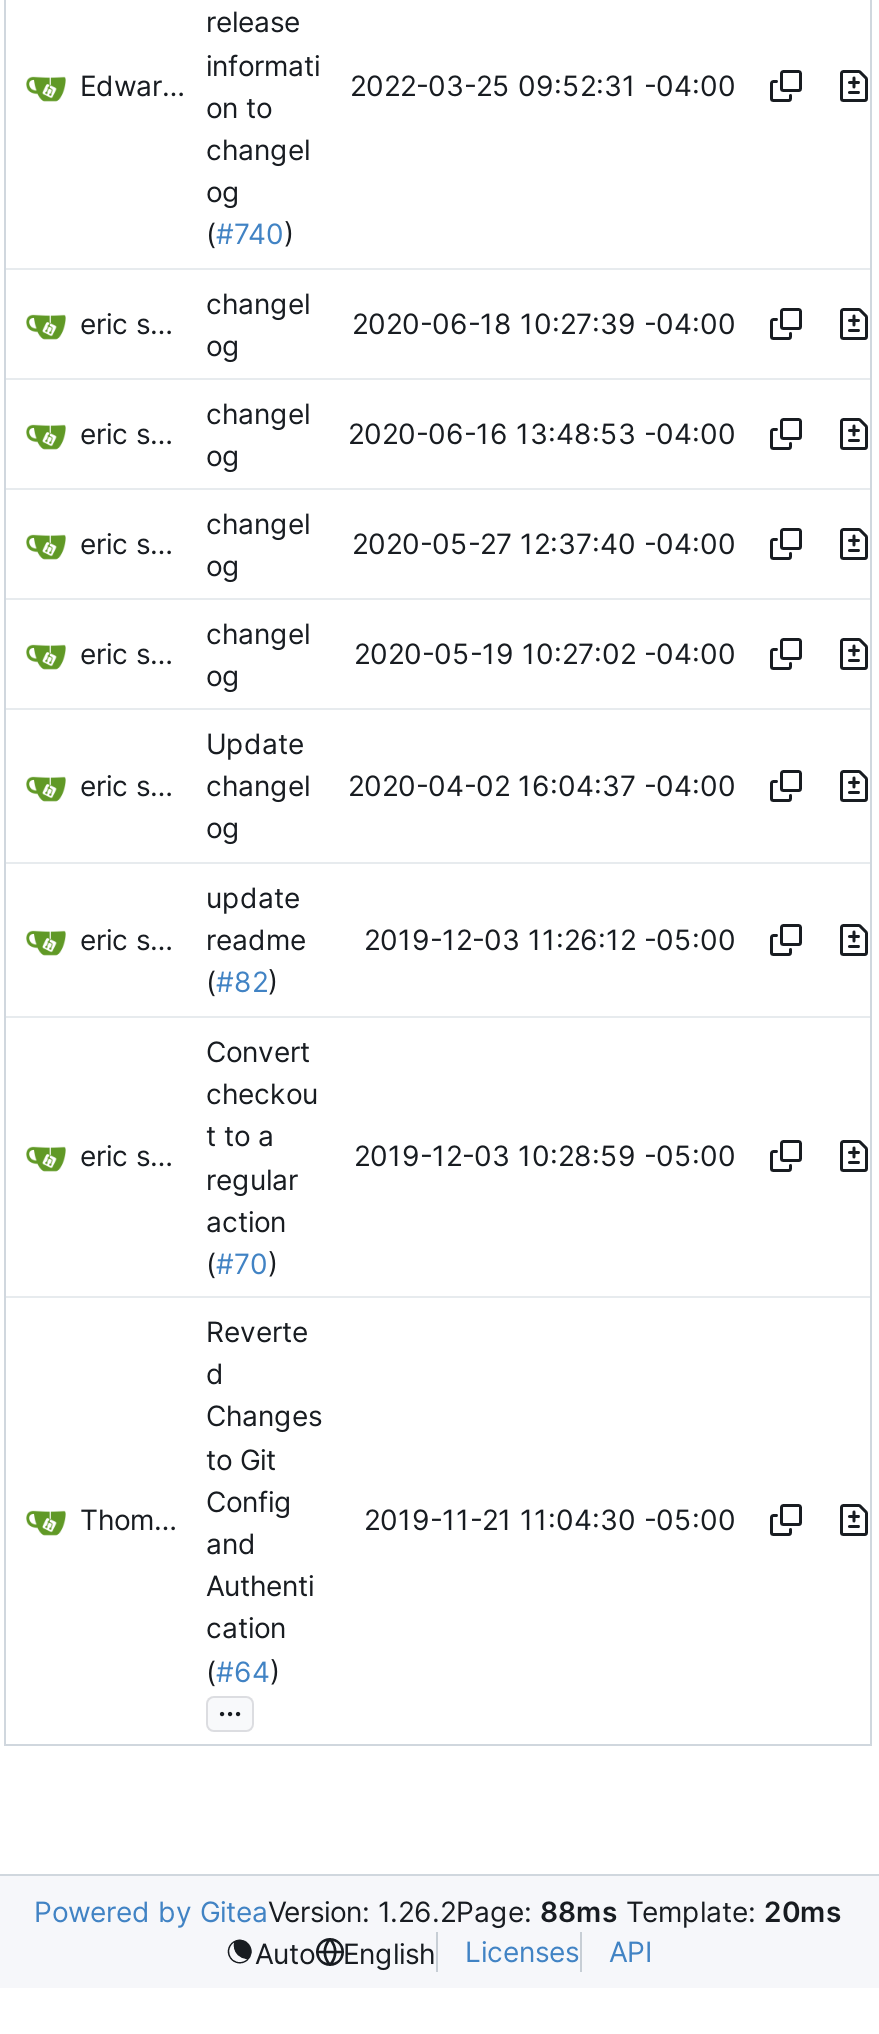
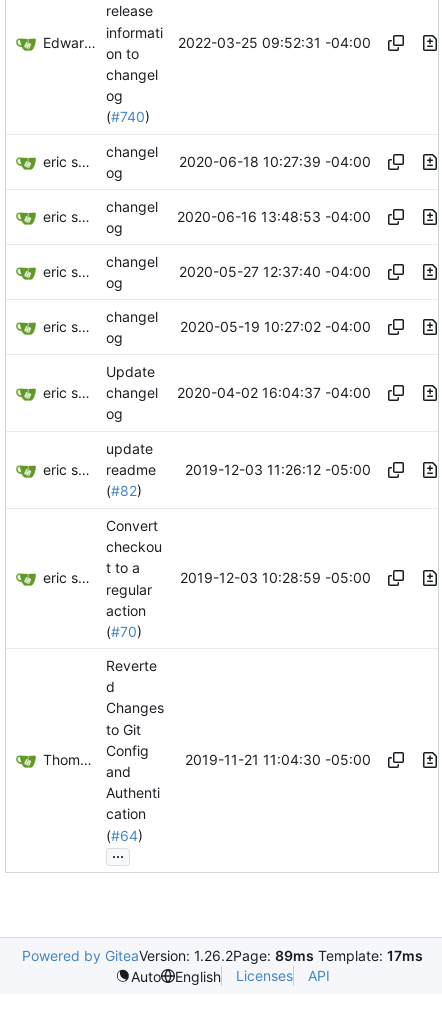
- Powered by GiteaVersion: 1.26.2Page: 88ms Template: 20ms
+ Powered by GiteaVersion: 1.26.2Page: 89ms Template: 17ms
